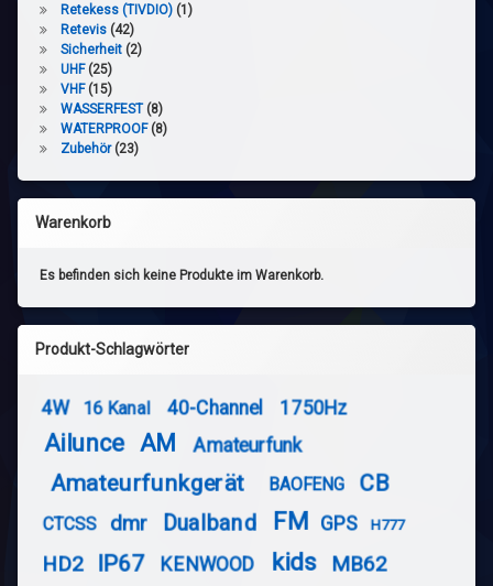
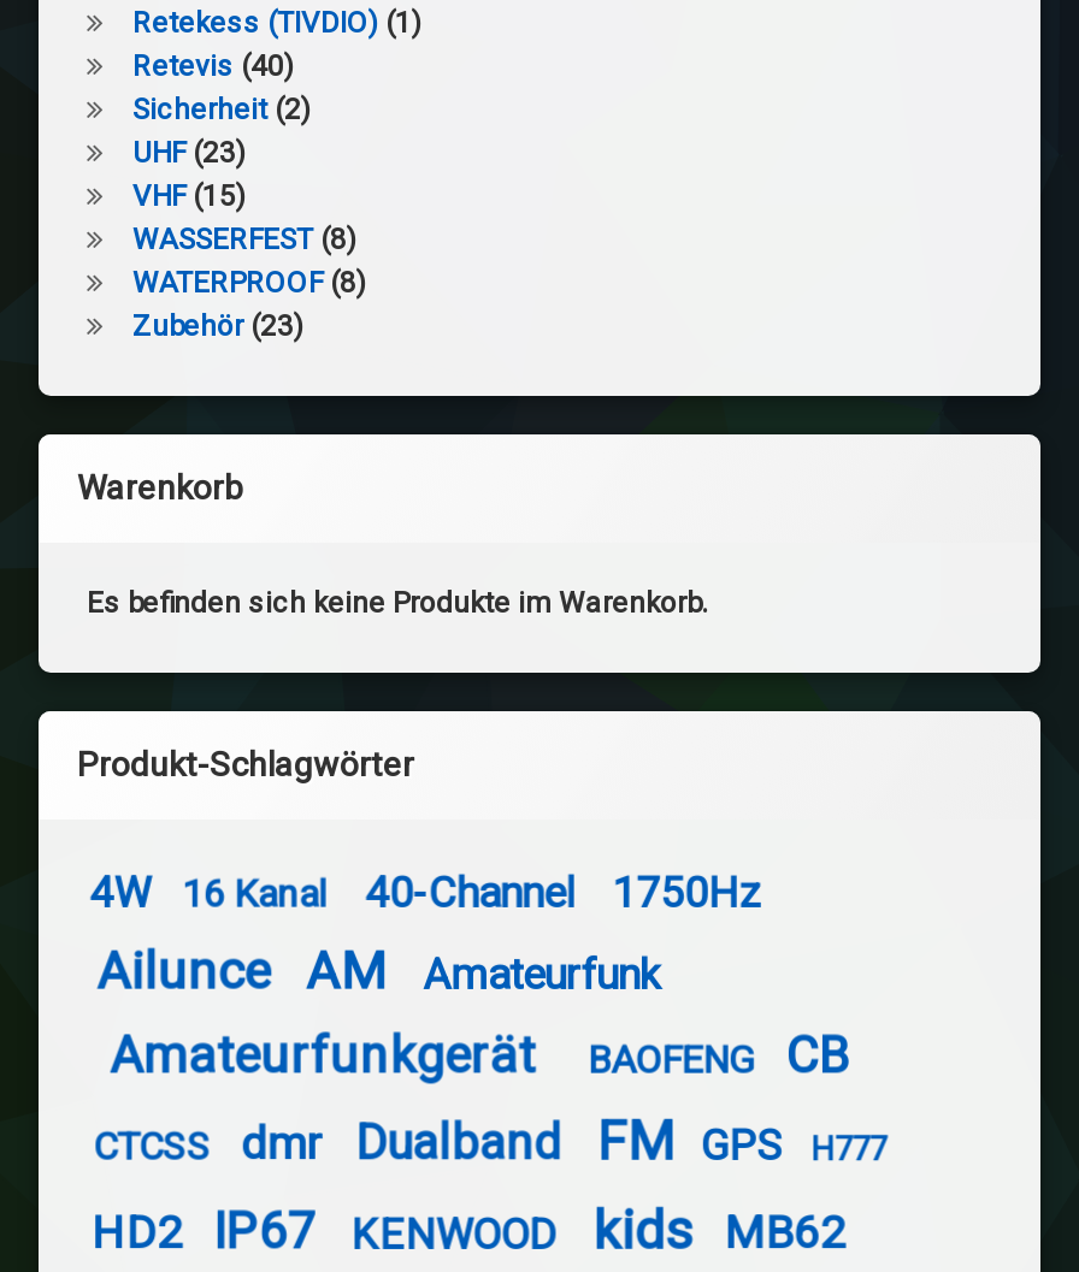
- Retevis (42)
+ Retevis (40)

- UHF (25)
+ UHF (23)
